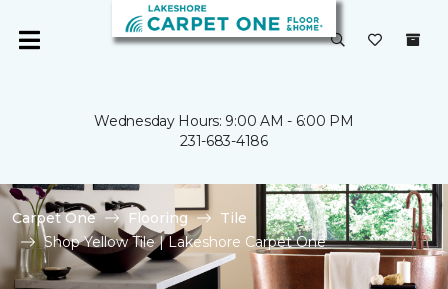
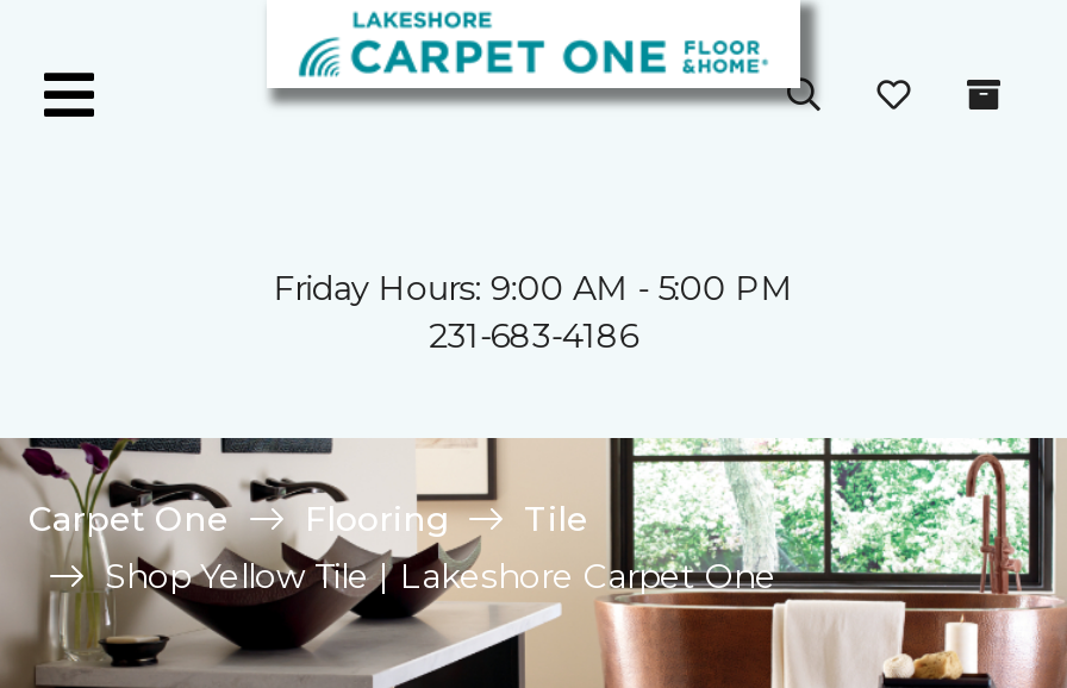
- Wednesday Hours: 9:00 AM - 6:00 PM
+ Friday Hours: 9:00 AM - 5:00 PM
